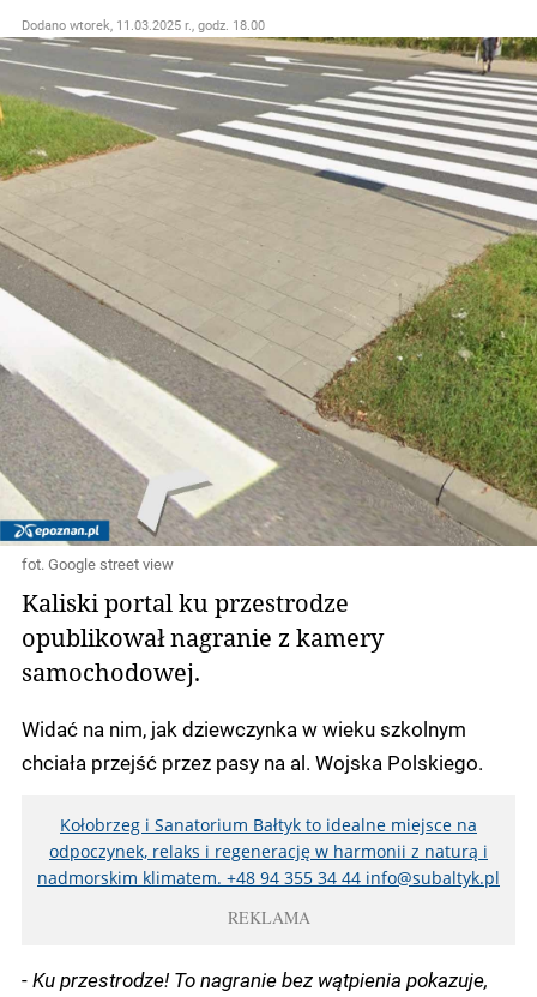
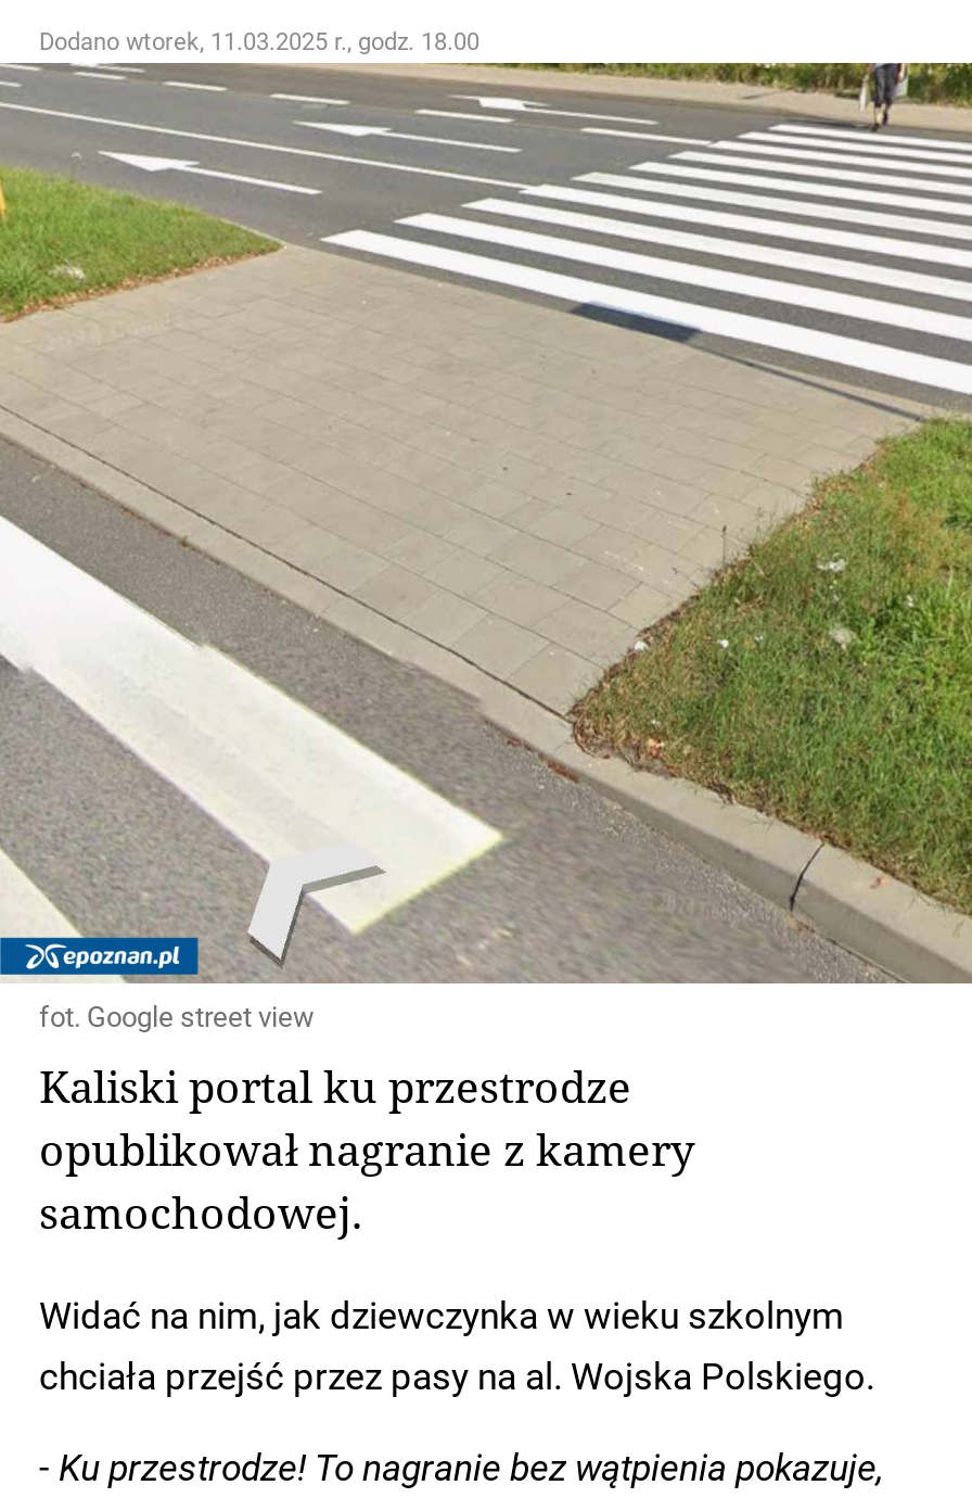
- Kołobrzeg i Sanatorium Bałtyk to idealne miejsce na
- odpoczynek, relaks i regenerację w harmonii z naturą i
- nadmorskim klimatem. +48 94 355 34 44 info@subaltyk.pl
- REKLAMA
